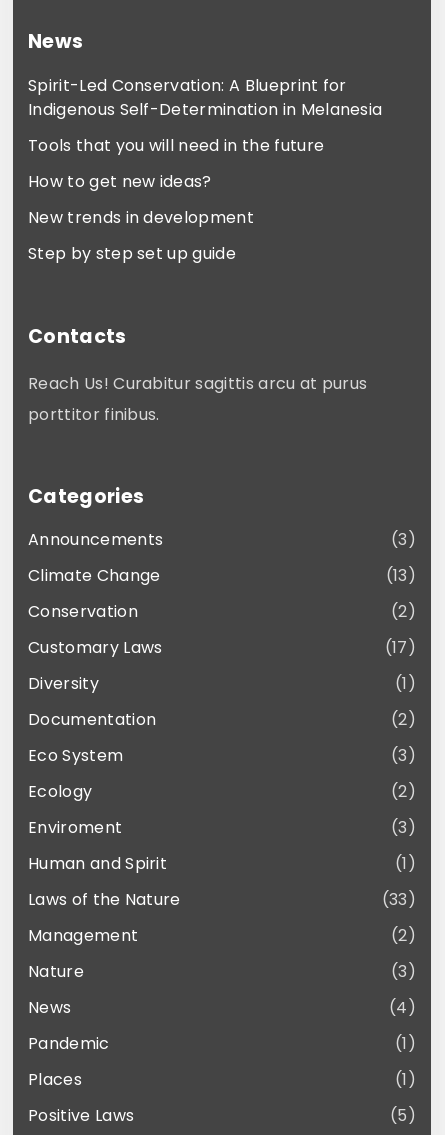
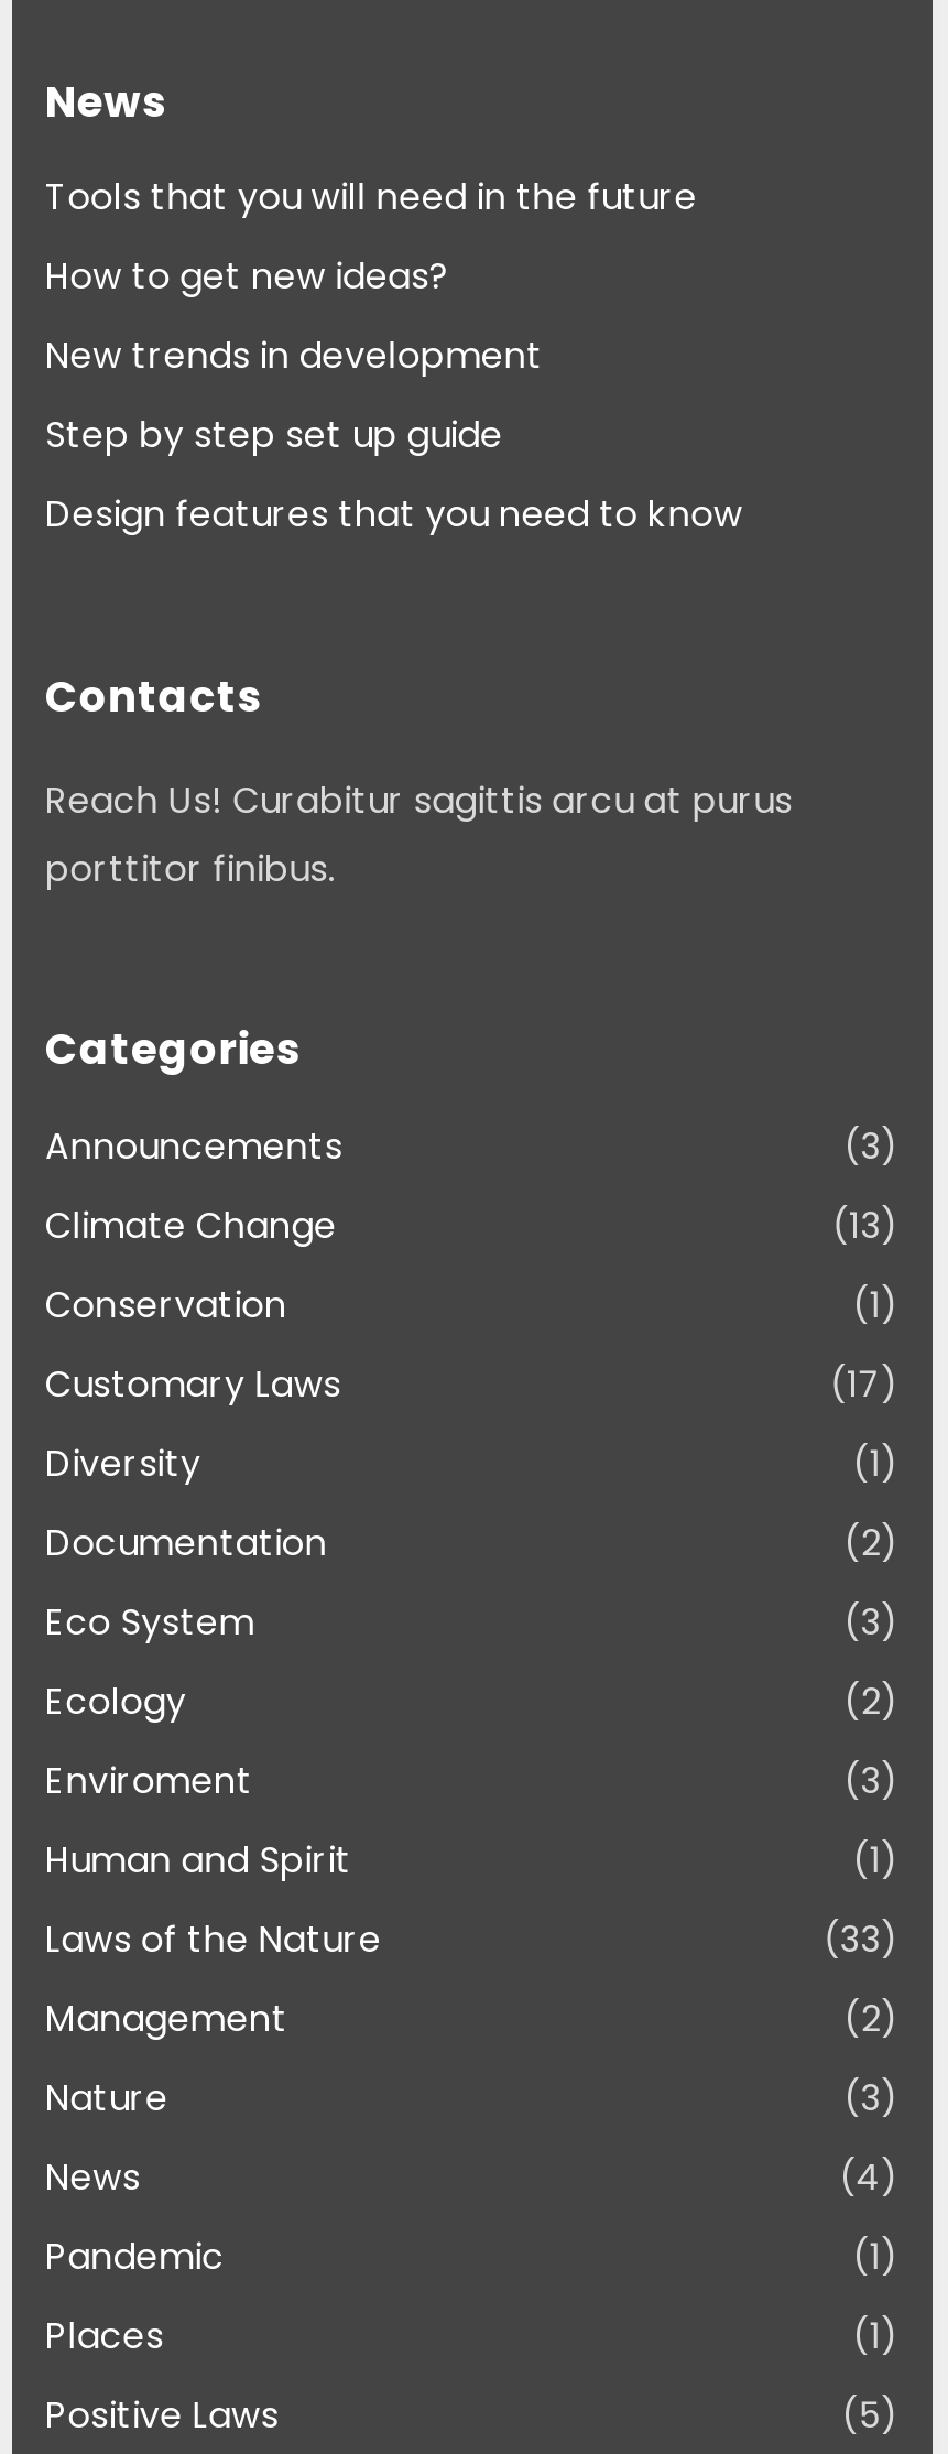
- Spirit-Led Conservation: A Blueprint for
- Indigenous Self-Determination in Melanesia

moved up: Tools that you will need in the future | How to get new ideas? | New trends in development | Step by step set up guide

+ Design features that you need to know

- (2)
+ (1)
